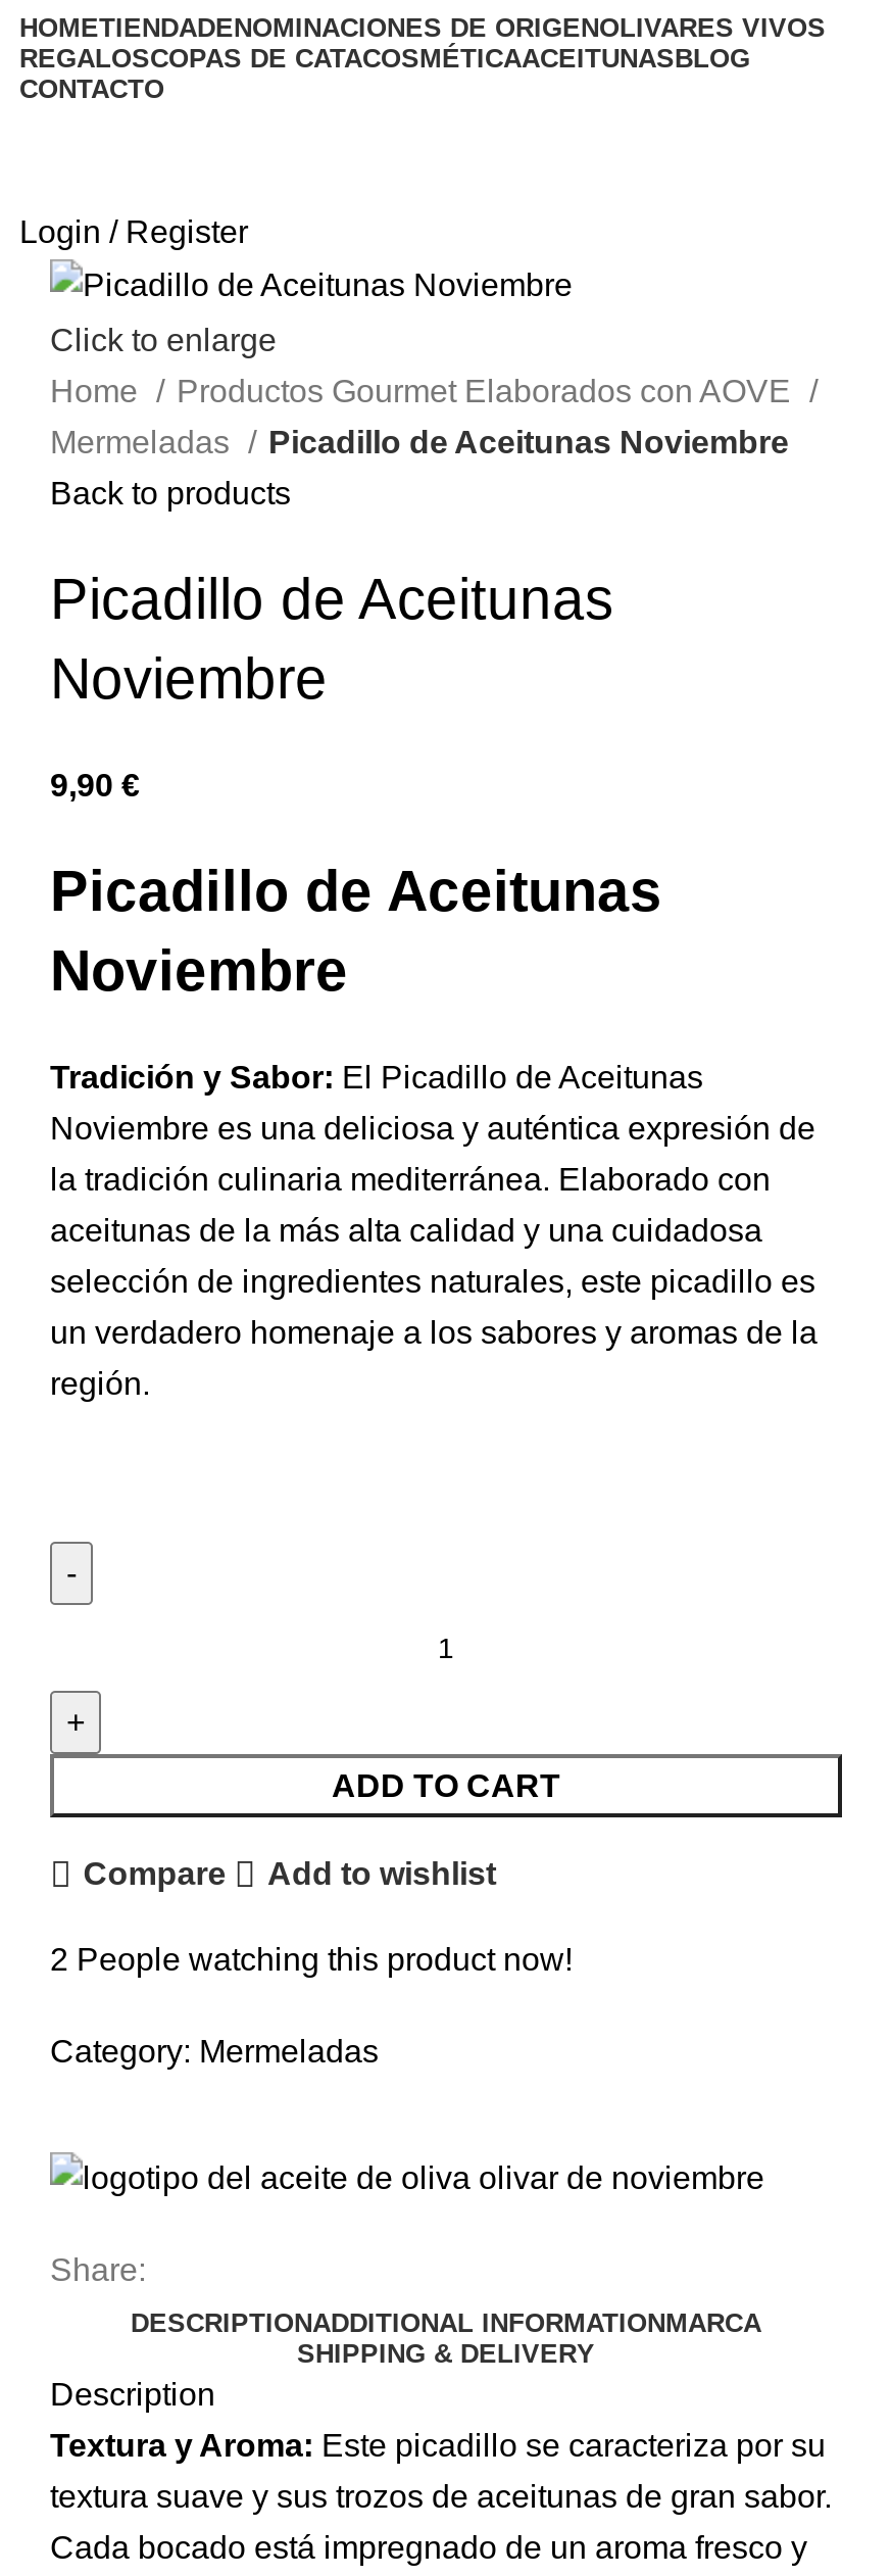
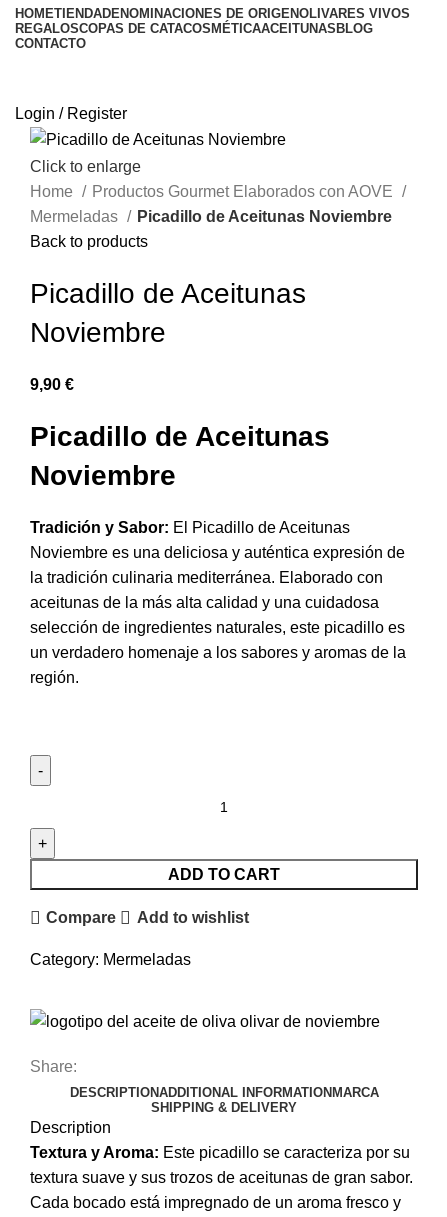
- 2 People watching this product now!
